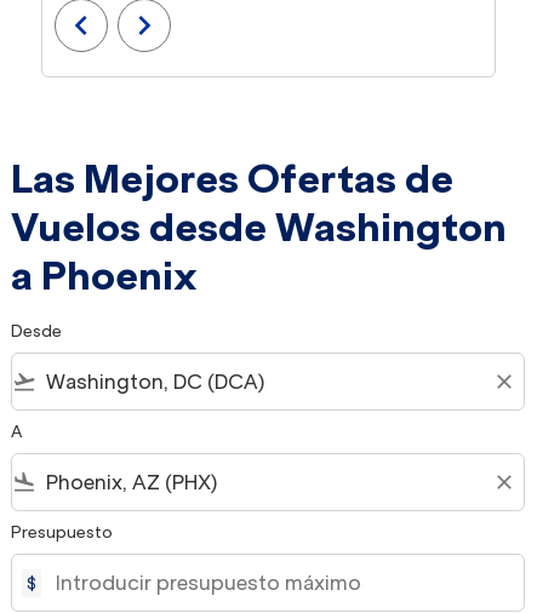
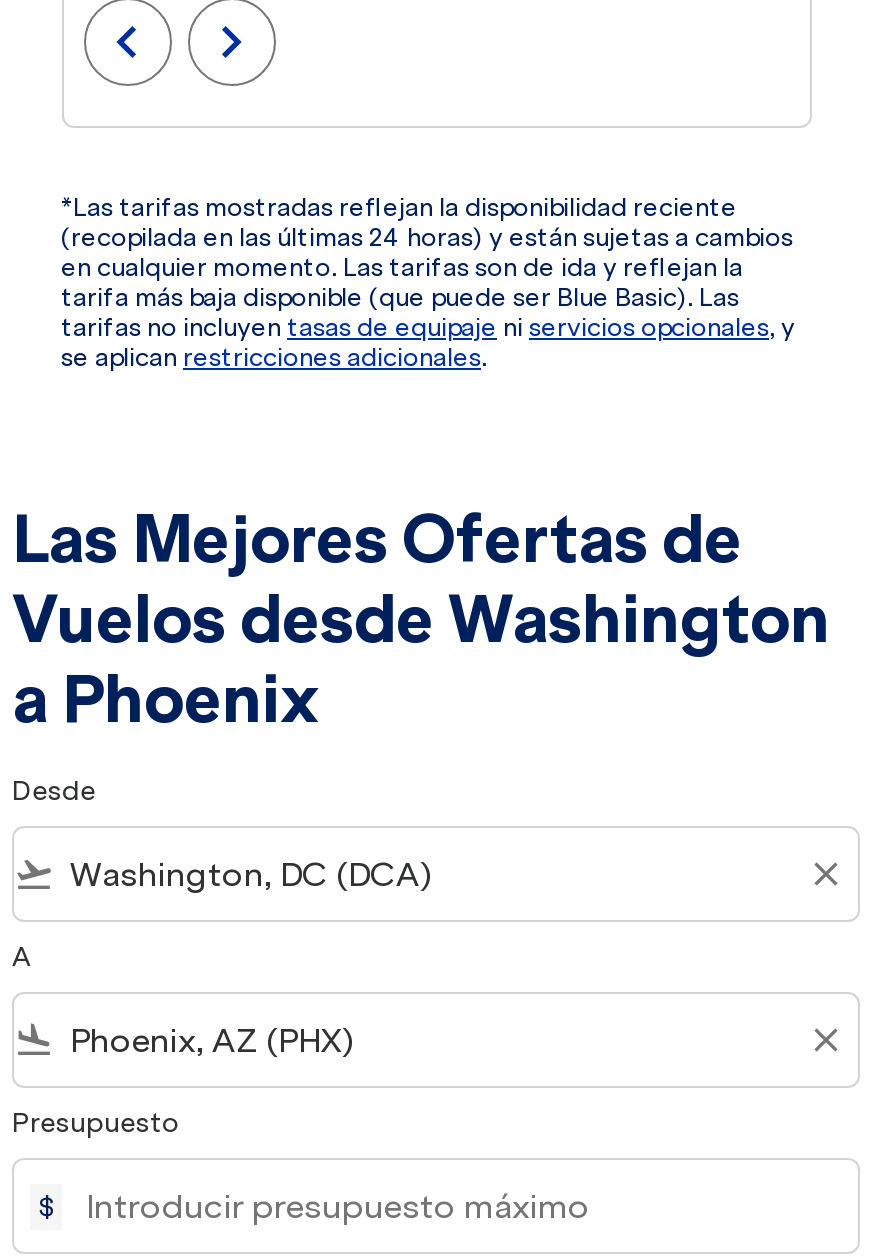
+ *Las tarifas mostradas reflejan la disponibilidad reciente
+ (recopilada en las últimas 24 horas) y están sujetas a cambios
+ en cualquier momento. Las tarifas son de ida y reflejan la
+ tarifa más baja disponible (que puede ser Blue Basic). Las
+ tarifas no incluyen tasas de equipaje ni servicios opcionales, y
+ se aplican restricciones adicionales.
